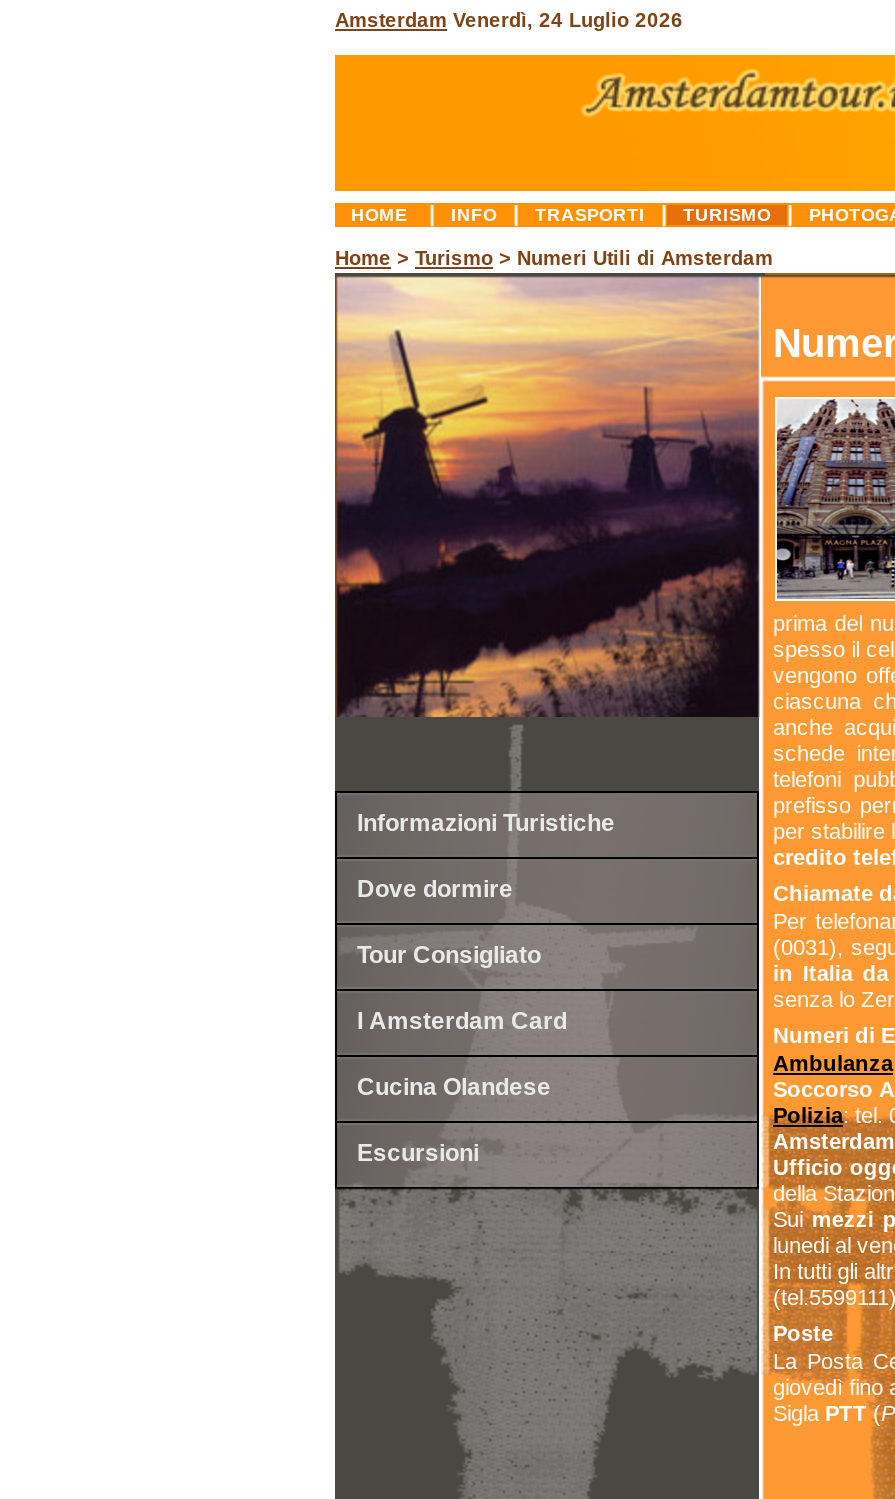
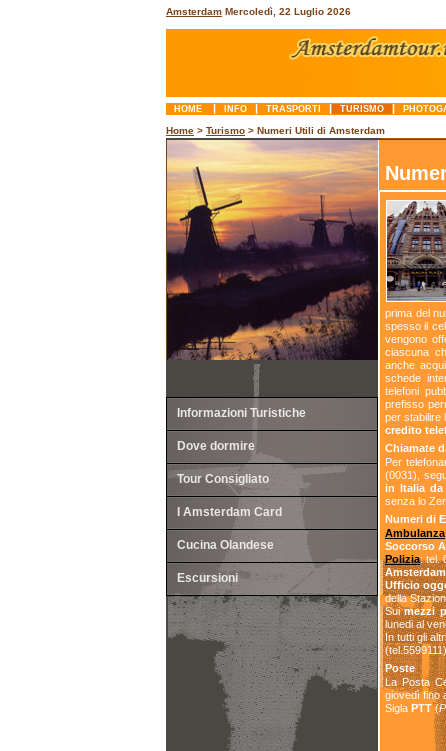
- Amsterdam Venerdì, 24 Luglio 2026
+ Amsterdam Mercoledì, 22 Luglio 2026
